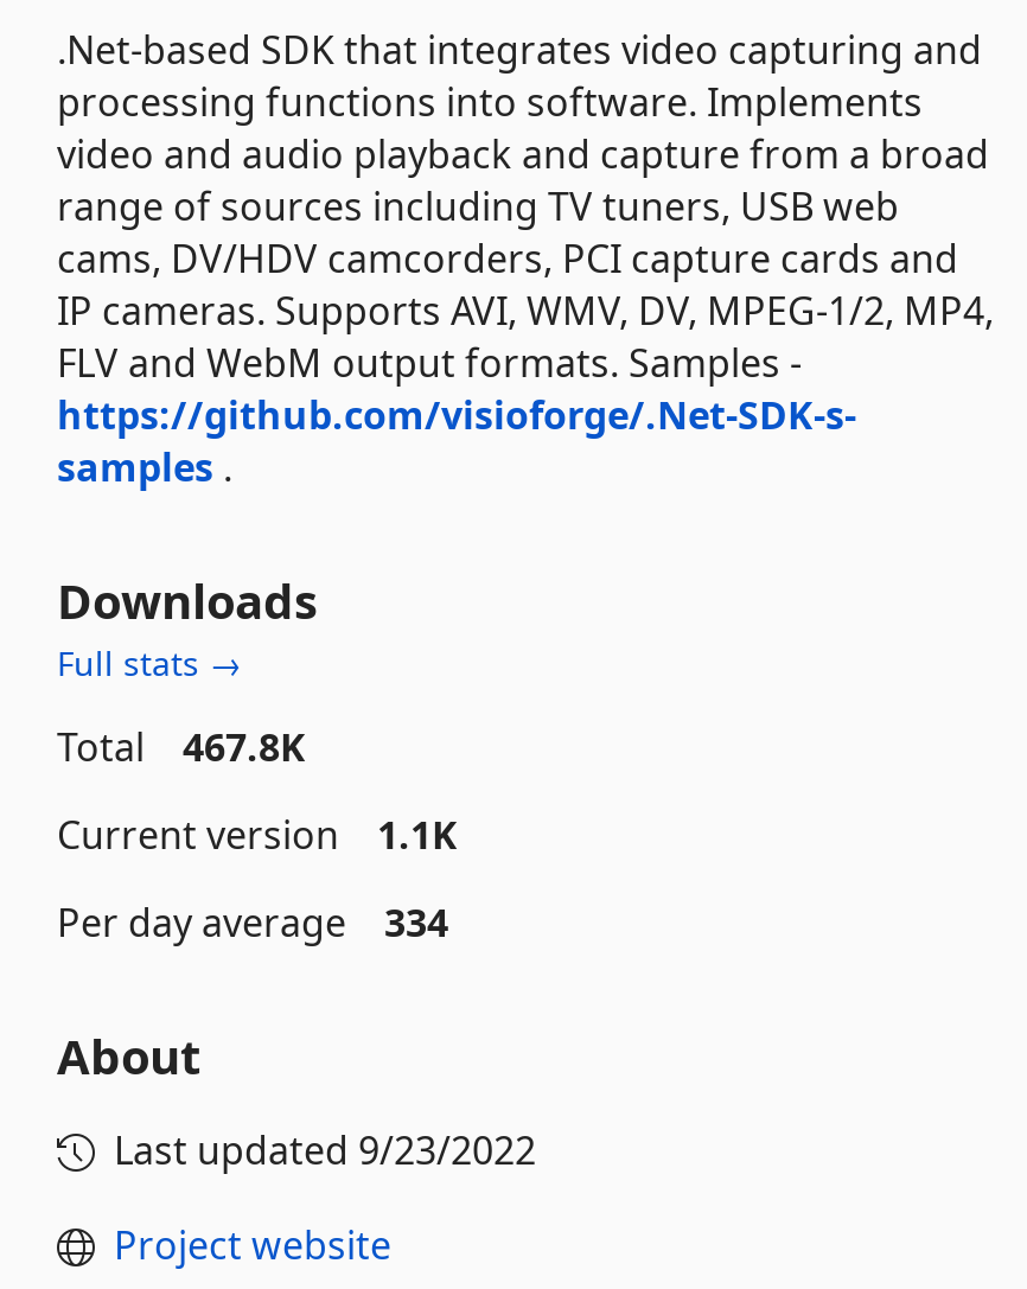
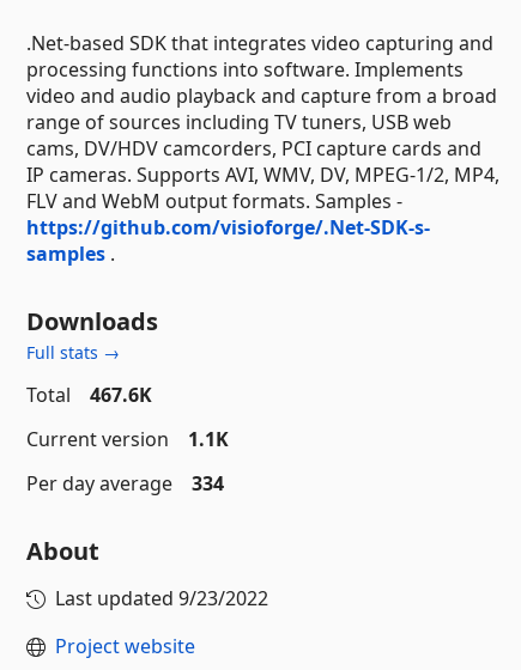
- Total 467.8K
+ Total 467.6K
